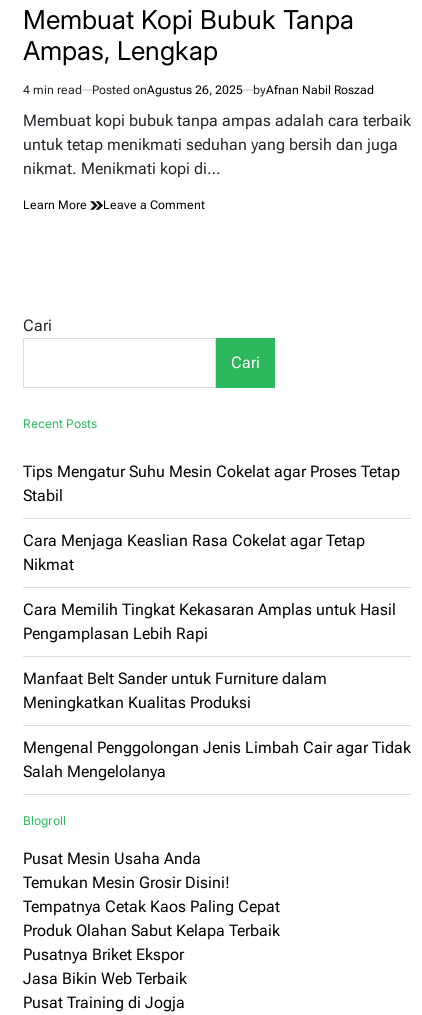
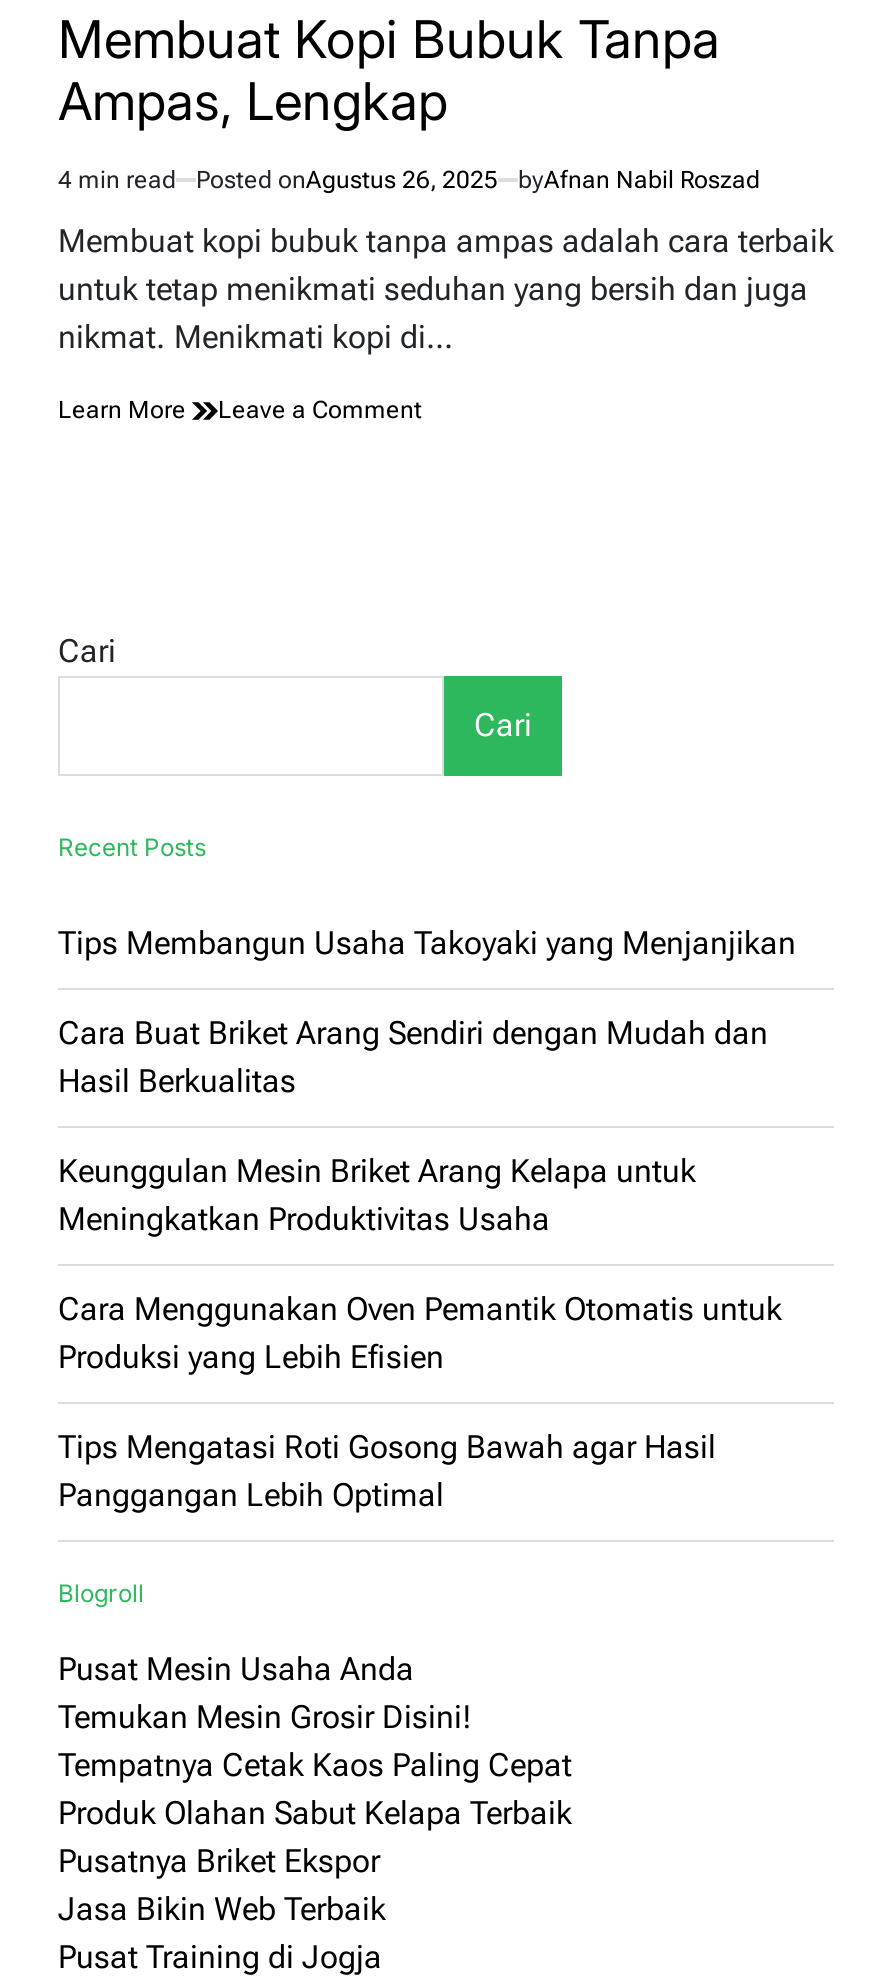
- Tips Mengatur Suhu Mesin Cokelat agar Proses Tetap
- Stabil
+ Tips Membangun Usaha Takoyaki yang Menjanjikan

- Cara Menjaga Keaslian Rasa Cokelat agar Tetap
- Nikmat
+ Cara Buat Briket Arang Sendiri dengan Mudah dan
+ Hasil Berkualitas

- Cara Memilih Tingkat Kekasaran Amplas untuk Hasil
- Pengamplasan Lebih Rapi
+ Keunggulan Mesin Briket Arang Kelapa untuk
+ Meningkatkan Produktivitas Usaha

- Manfaat Belt Sander untuk Furniture dalam
- Meningkatkan Kualitas Produksi
+ Cara Menggunakan Oven Pemantik Otomatis untuk
+ Produksi yang Lebih Efisien

- Mengenal Penggolongan Jenis Limbah Cair agar Tidak
- Salah Mengelolanya
+ Tips Mengatasi Roti Gosong Bawah agar Hasil
+ Panggangan Lebih Optimal
